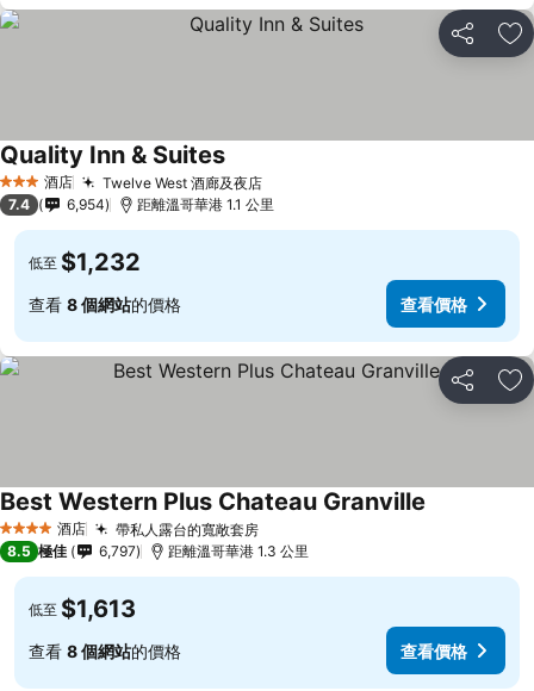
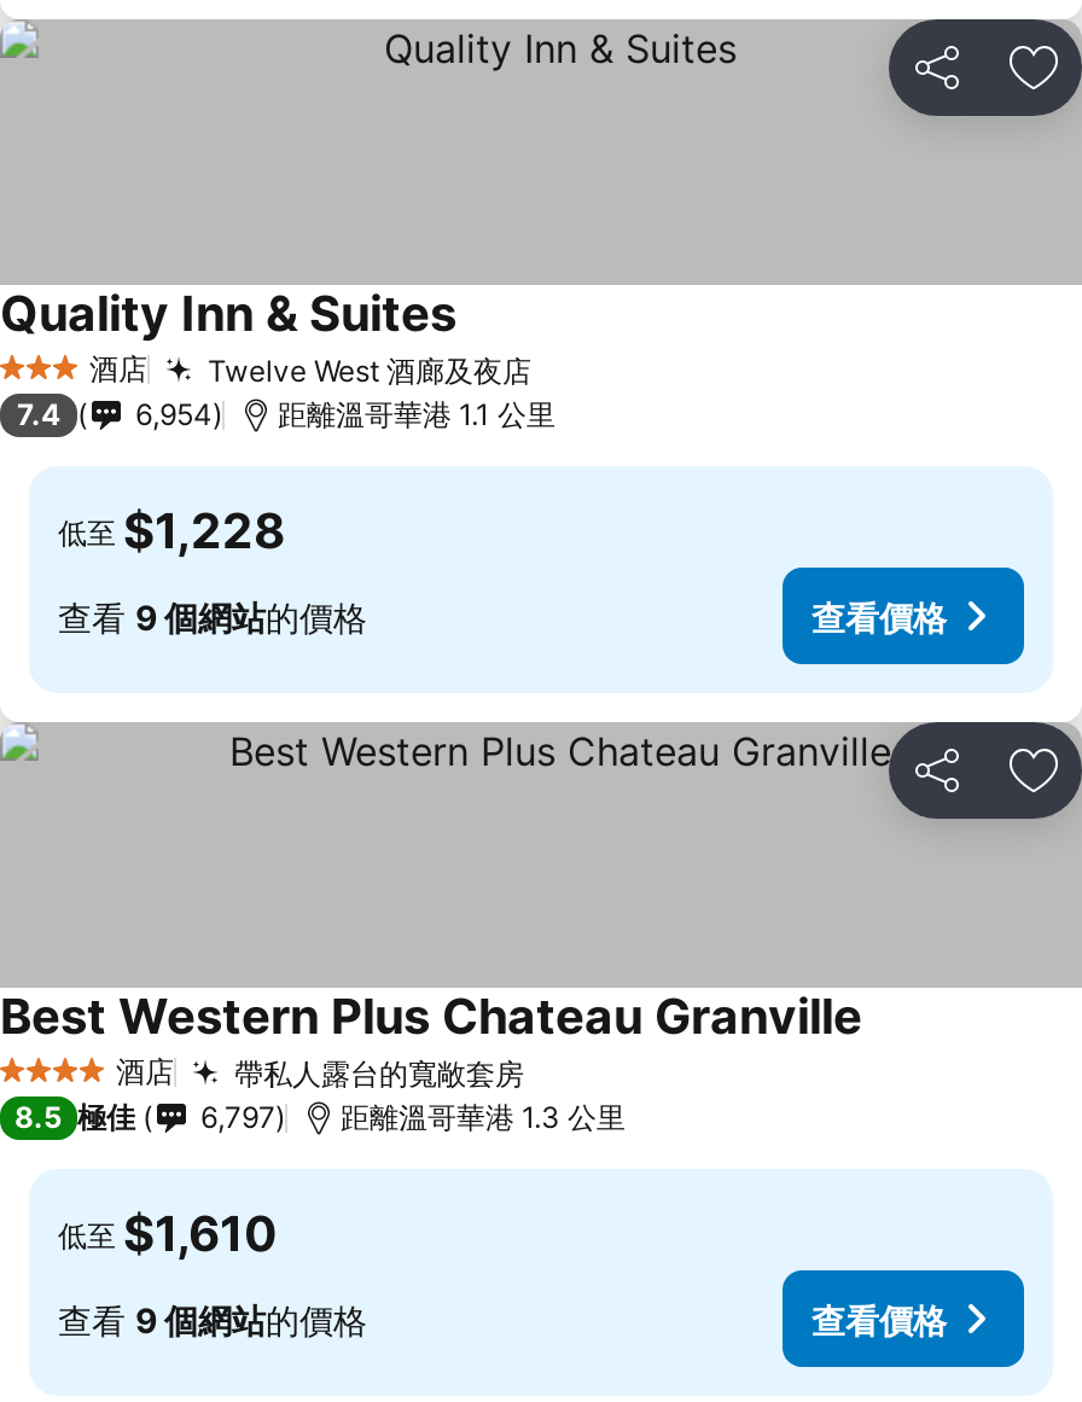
- 低至 $1,232
+ 低至 $1,228

- 查看8 個網站的價格
+ 查看9 個網站的價格

- 低至 $1,613
+ 低至 $1,610

- 查看8 個網站的價格
+ 查看9 個網站的價格
